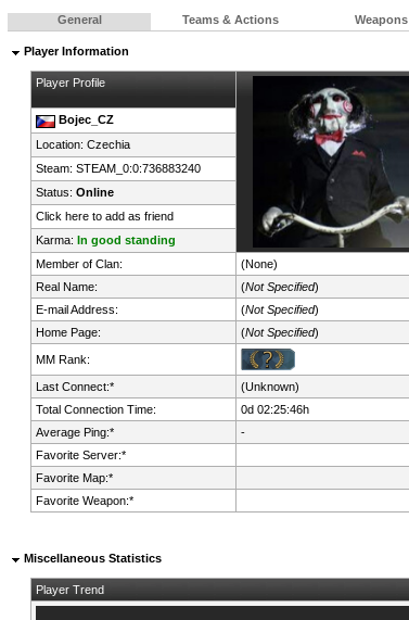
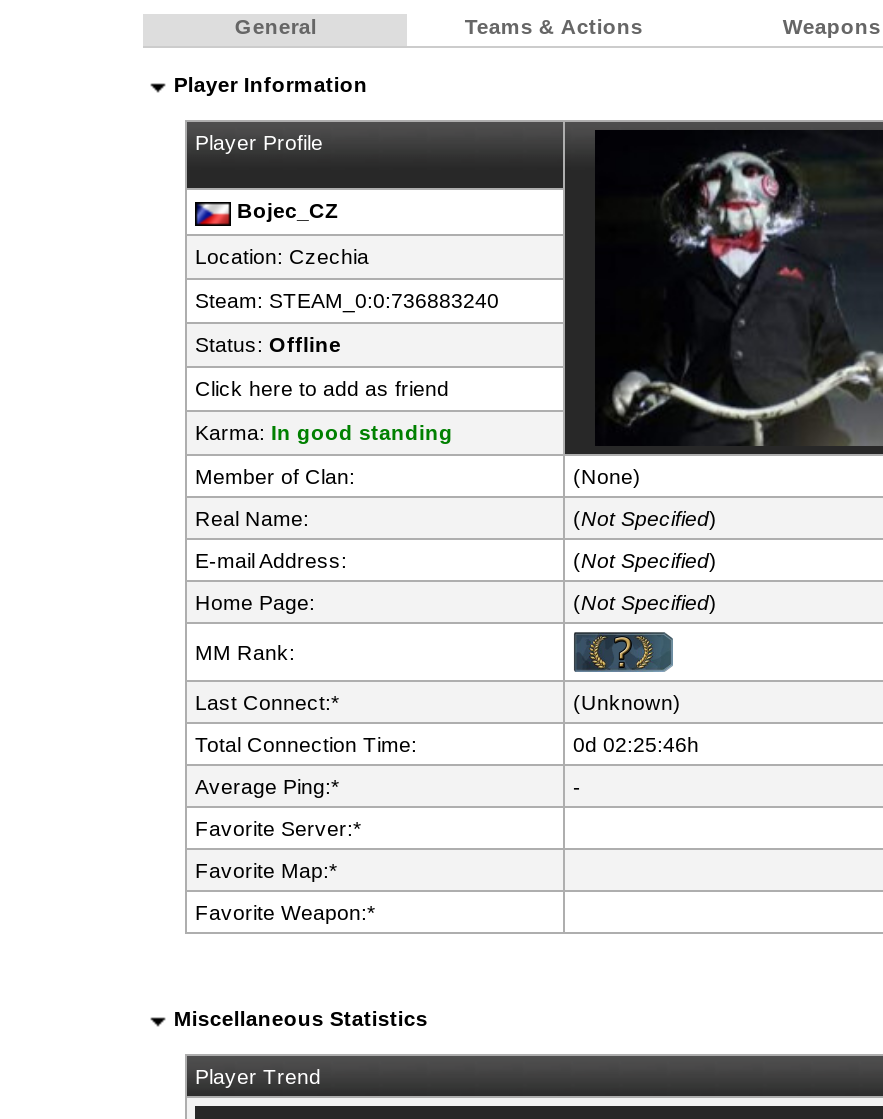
- Status: Online
+ Status: Offline
